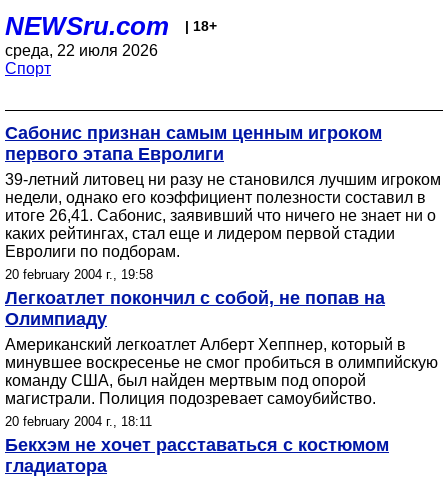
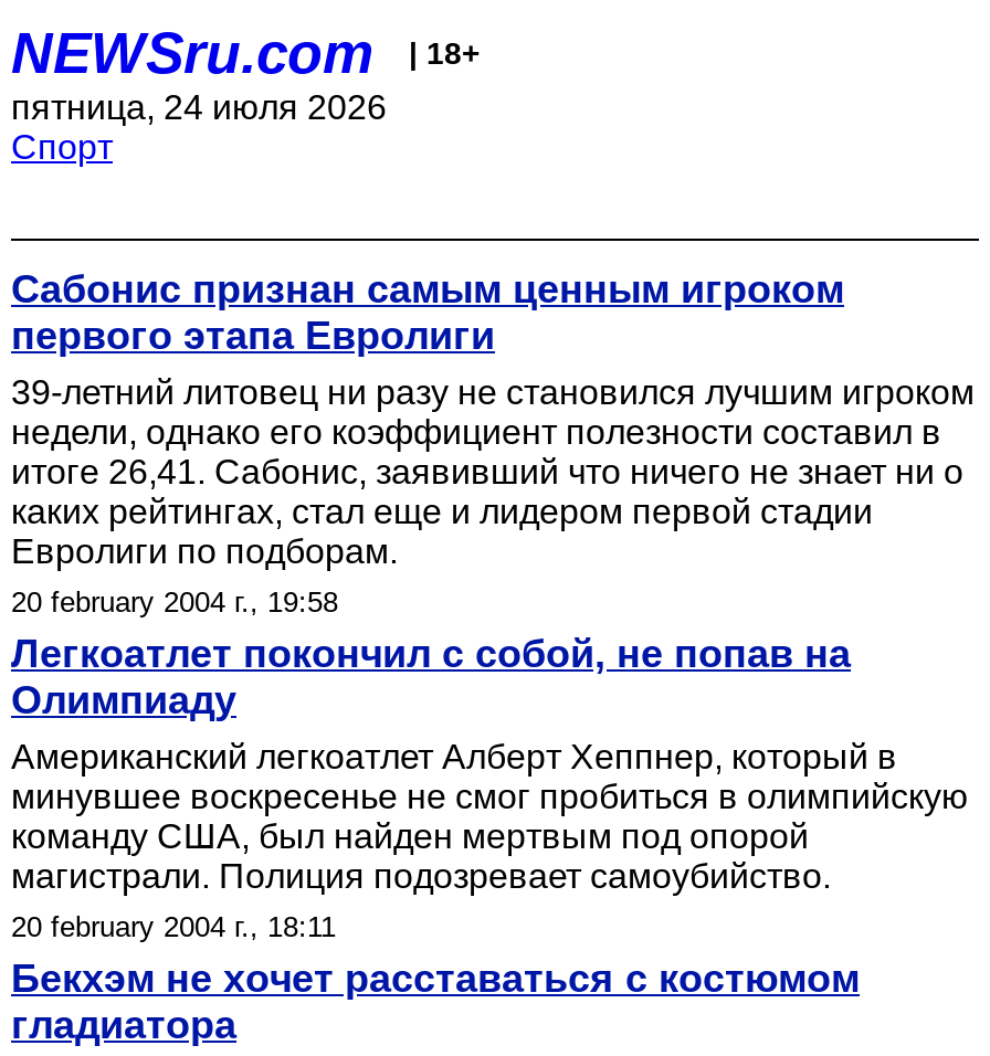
- среда, 22 июля 2026
+ пятница, 24 июля 2026
